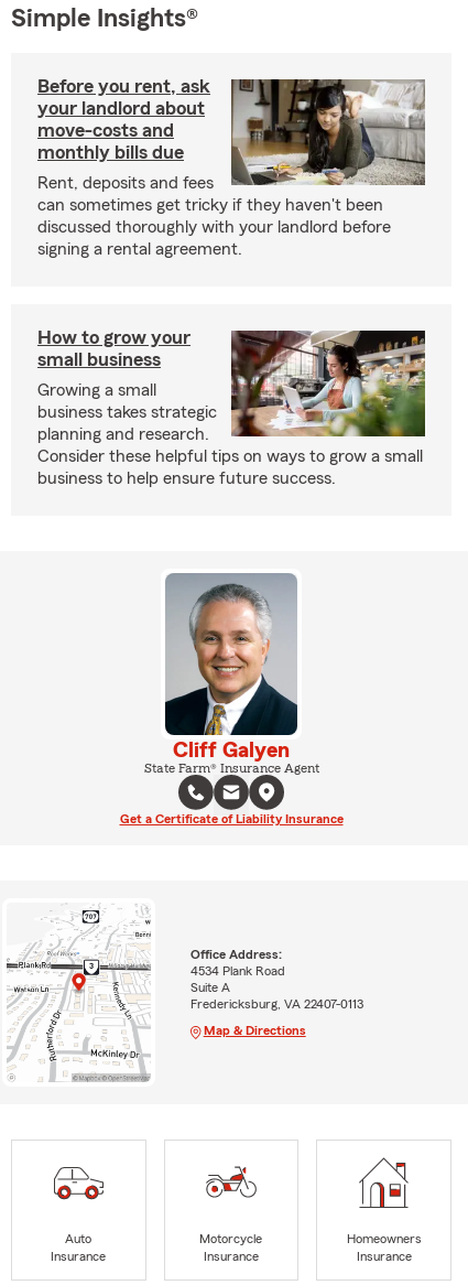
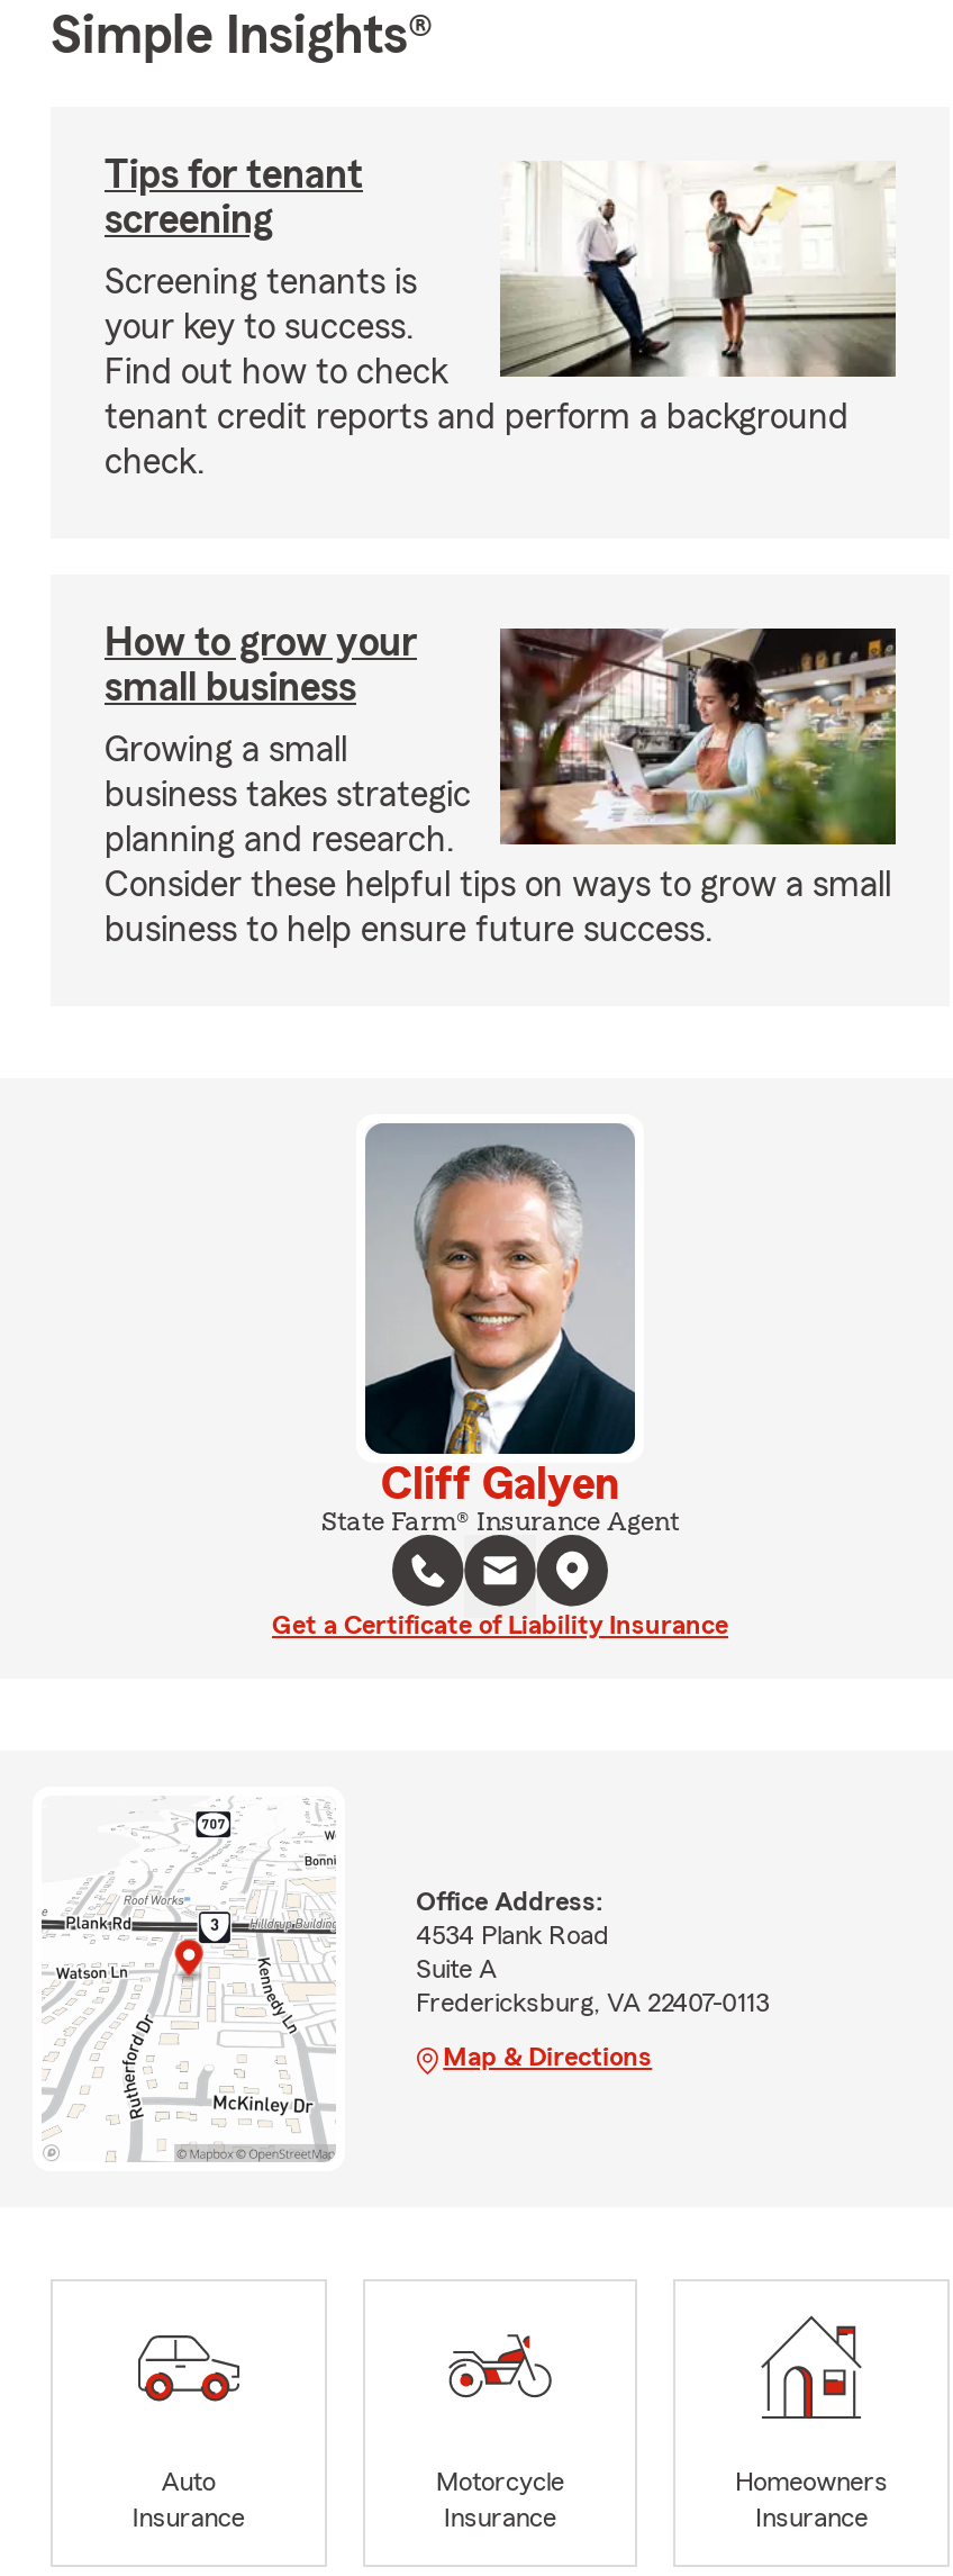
- Before you rent, ask
- your landlord about
- move-costs and
- monthly bills due
+ Tips for tenant
+ screening

- [image]
- Rent, deposits and fees
- can sometimes get tricky if they haven't been
- discussed thoroughly with your landlord before
- signing a rental agreement.
+ [image]
+ Screening tenants is
+ your key to success.
+ Find out how to check
+ tenant credit reports and perform a background
+ check.
